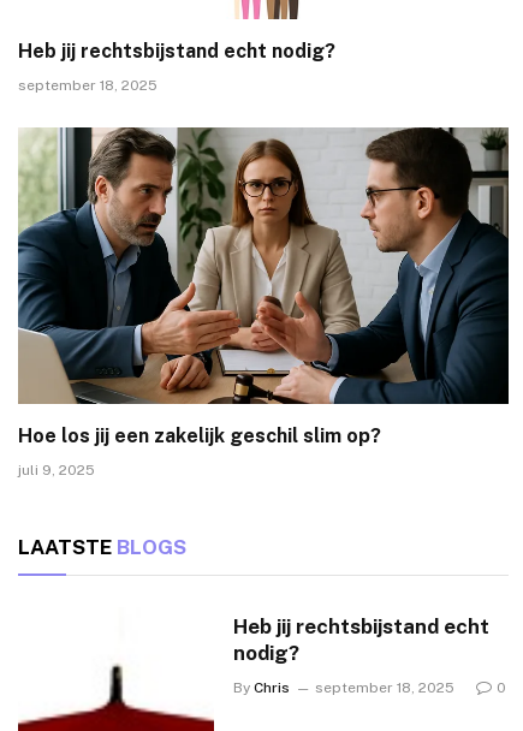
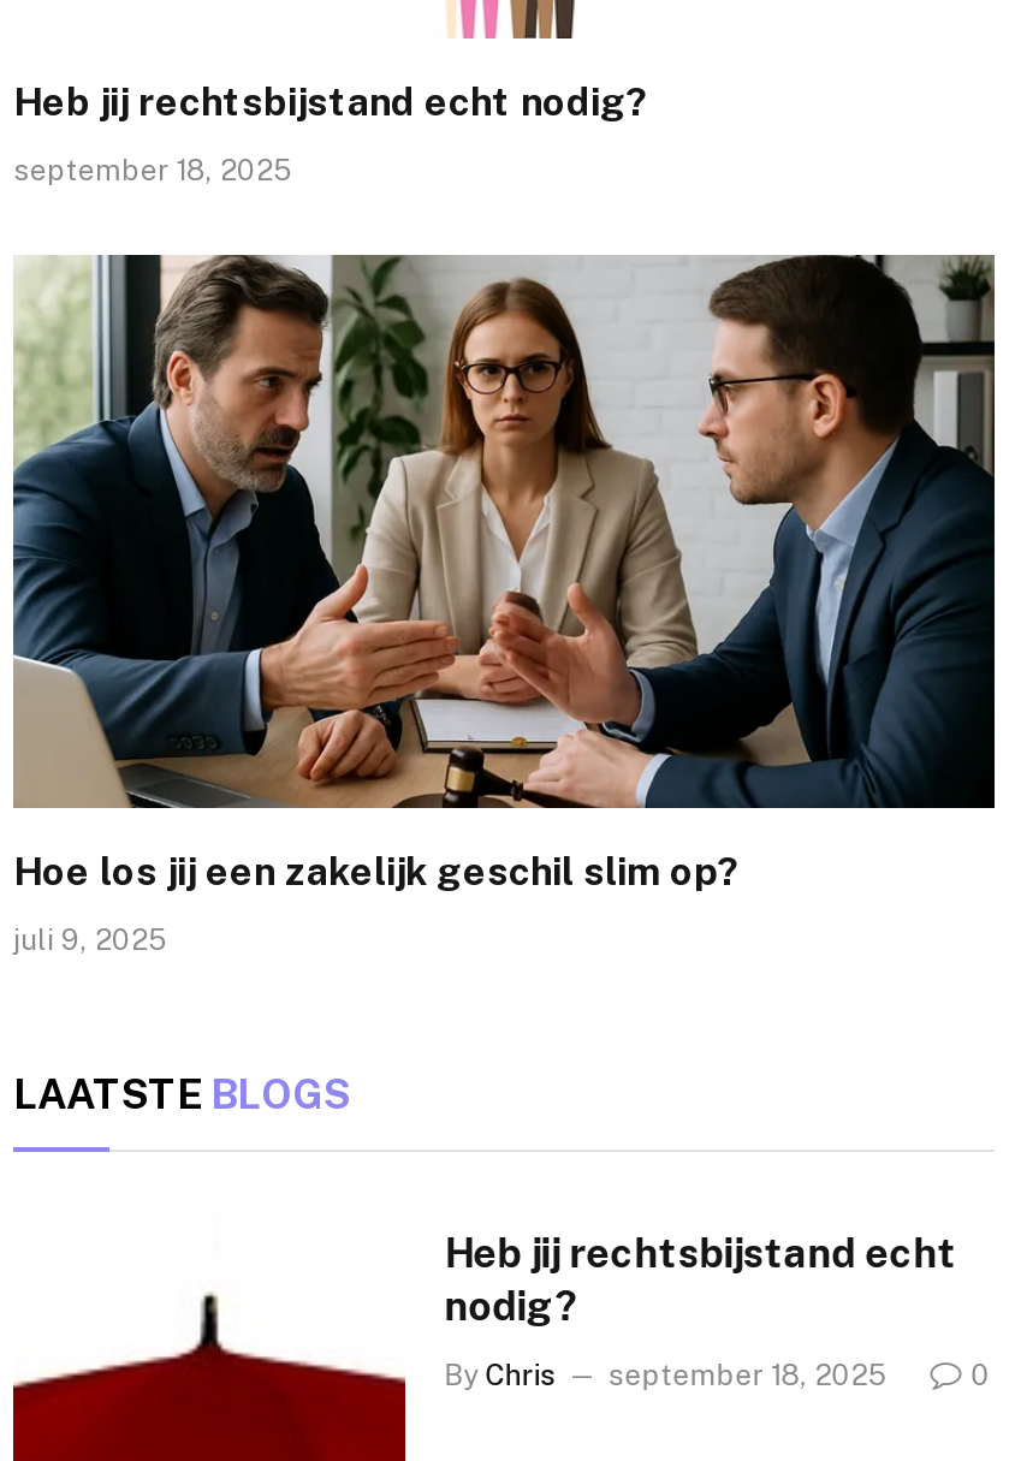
- [image]
+ [image]
